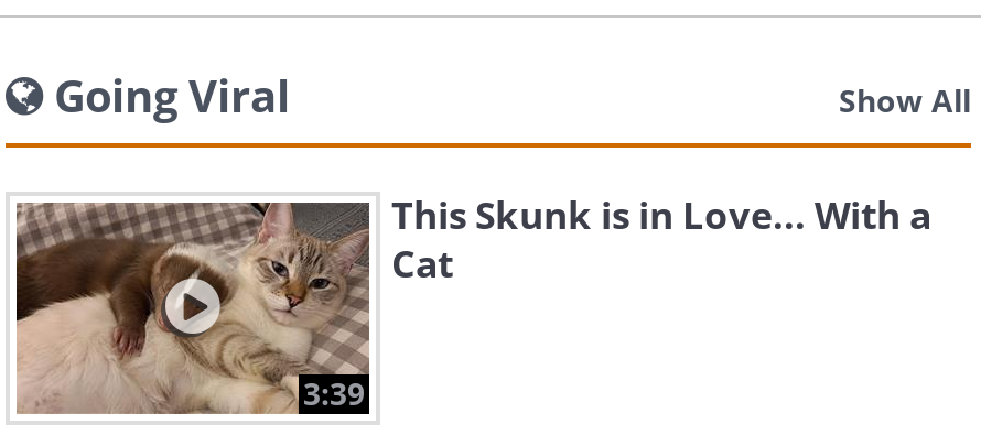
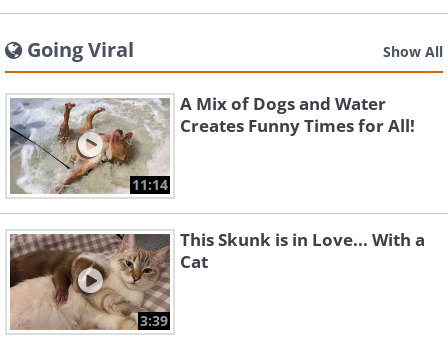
+ [image]
+ 11:14

+ A Mix of Dogs and Water
+ Creates Funny Times for All!
